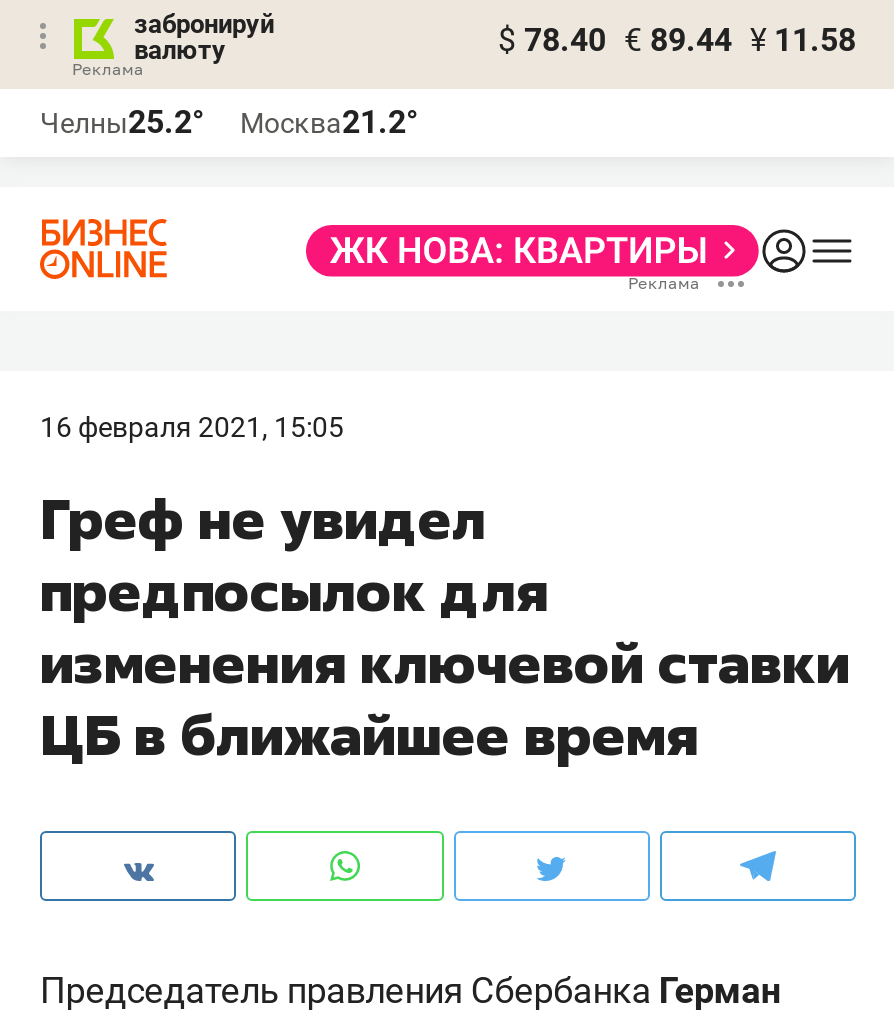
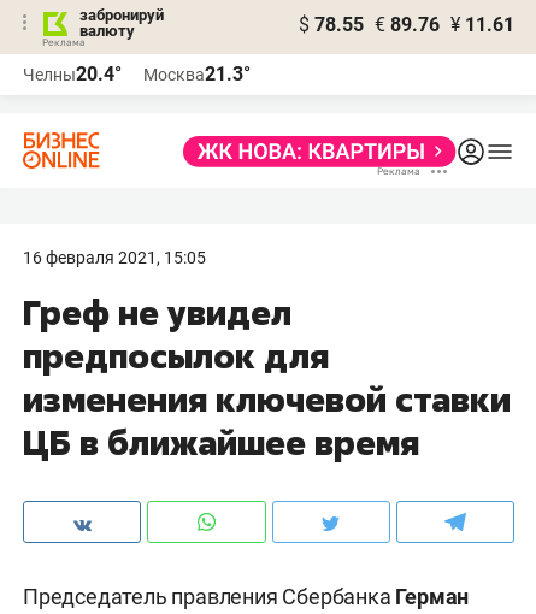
- $ 78.40 € 89.44 ¥ 11.58
+ $ 78.55 € 89.76 ¥ 11.61

- Челны25.2°
+ Челны20.4°

- Москва21.2°
+ Москва21.3°
